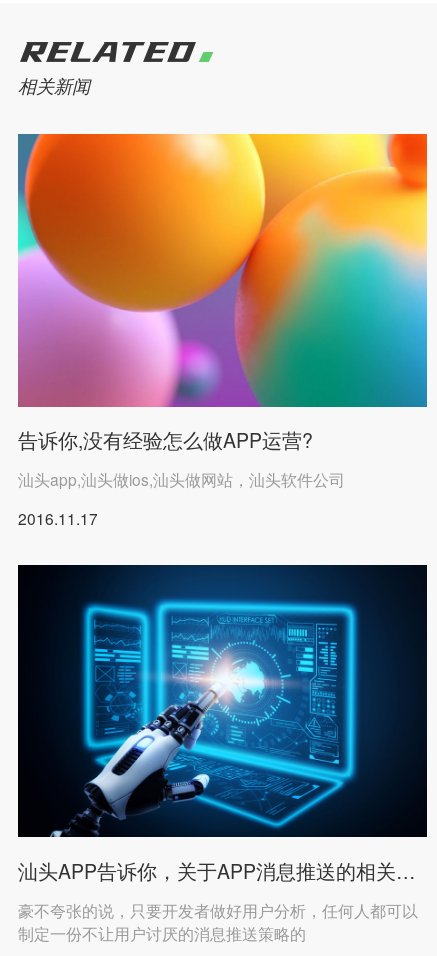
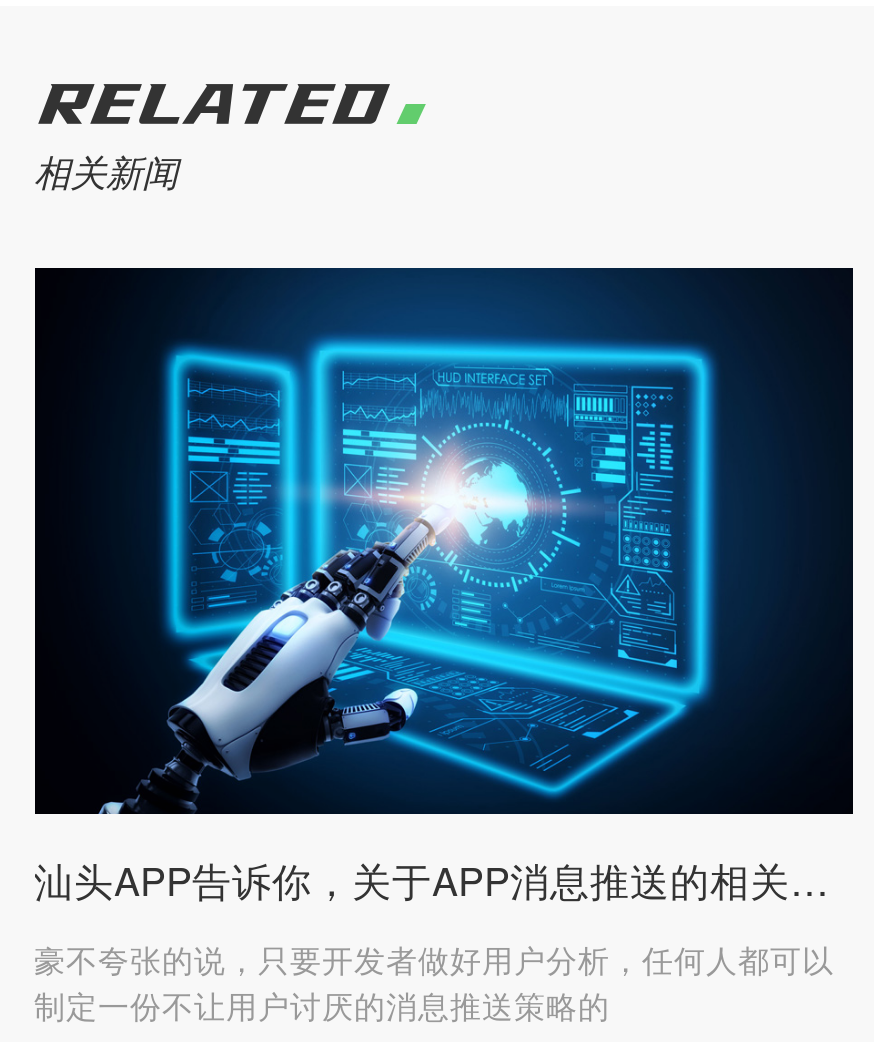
- [image]
- 告诉你,没有经验怎么做APP运营?
- 汕头app,汕头做ios,汕头做网站，汕头软件公司
- 2016.11.17
